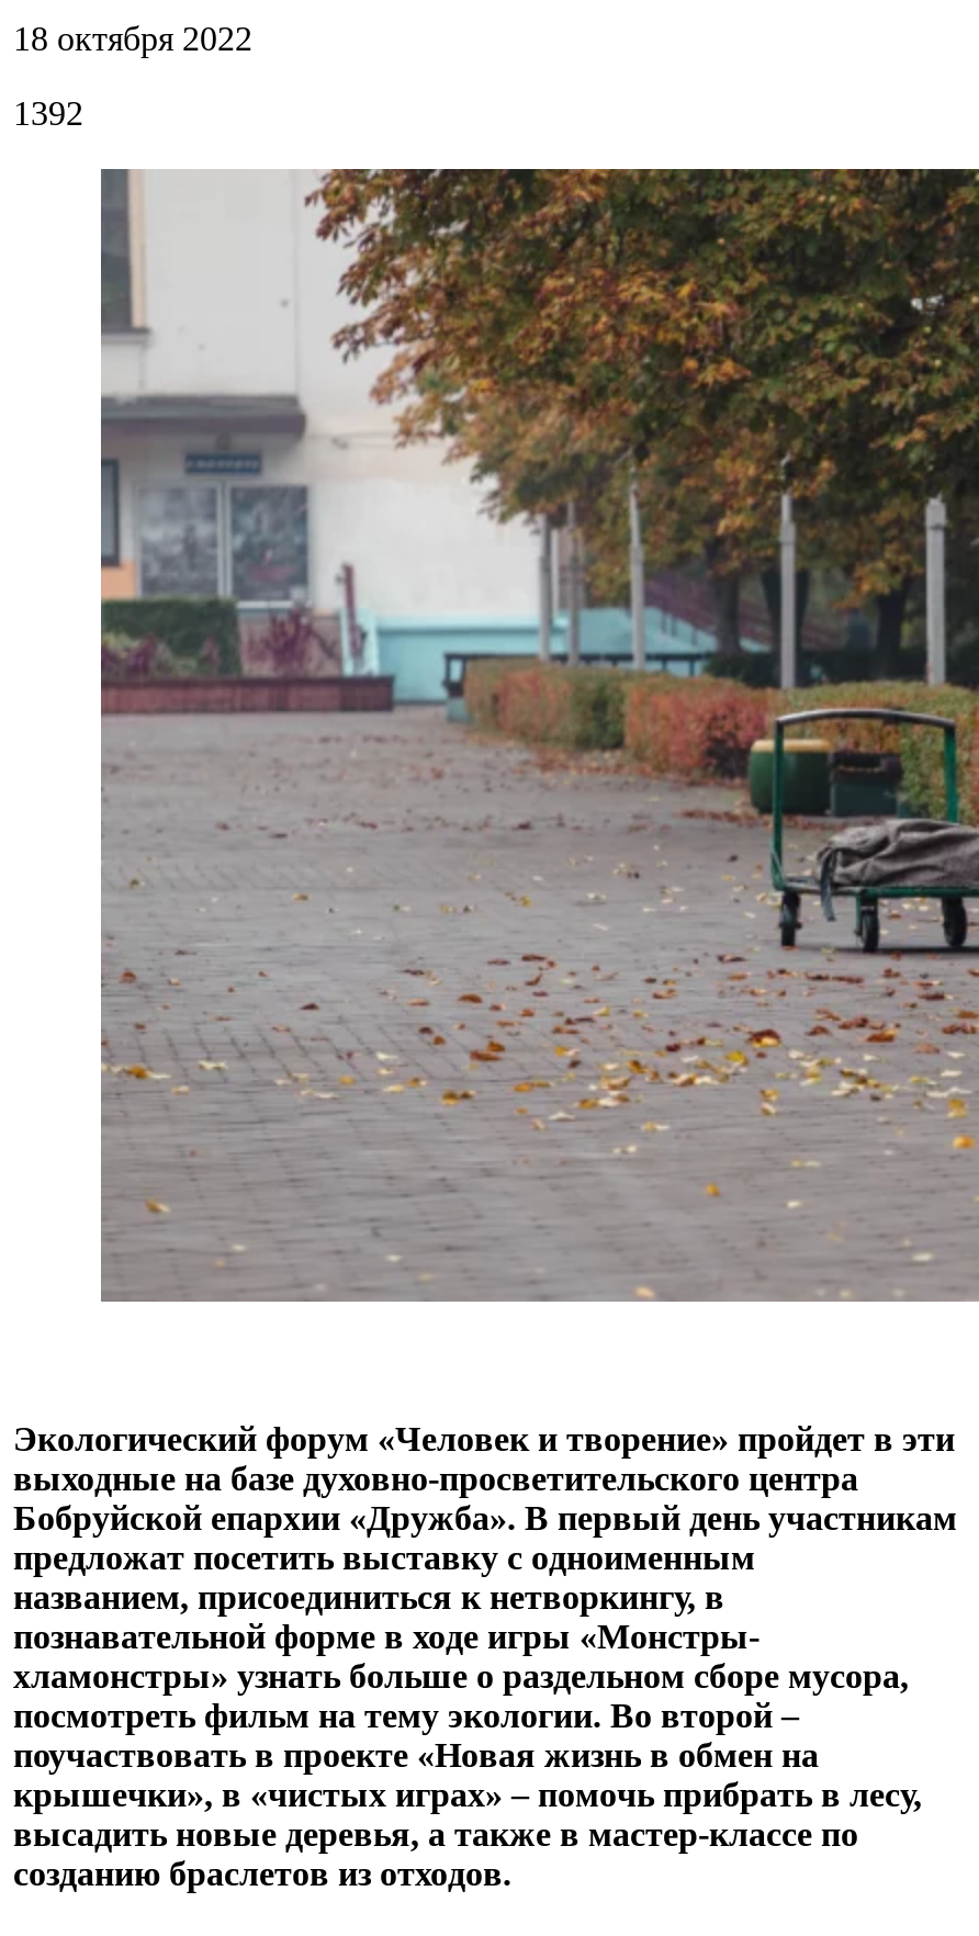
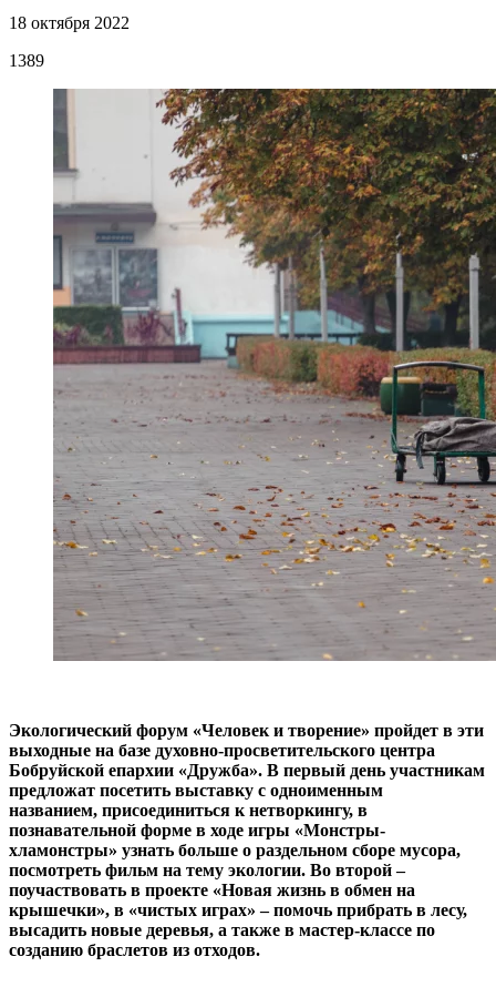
- 1392
+ 1389
